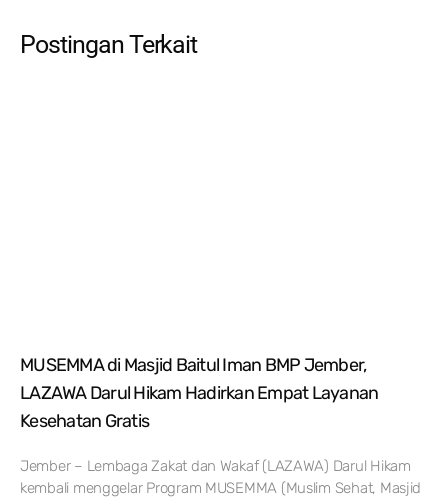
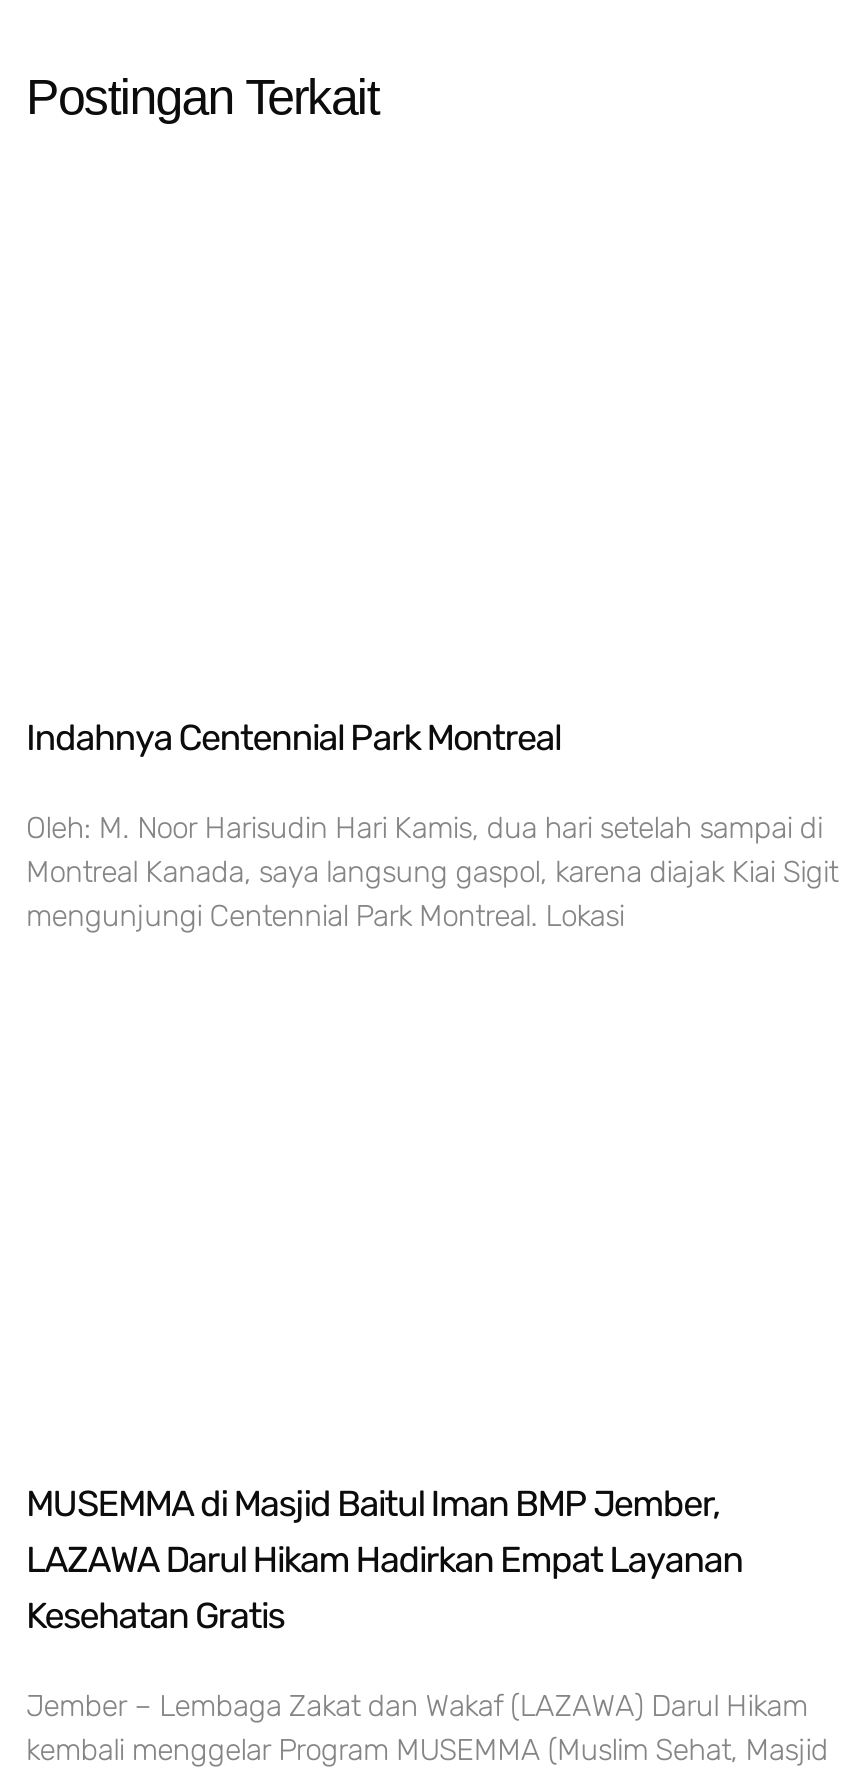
+ Indahnya Centennial Park Montreal
+ Oleh: M. Noor Harisudin Hari Kamis, dua hari setelah sampai di
+ Montreal Kanada, saya langsung gaspol, karena diajak Kiai Sigit
+ mengunjungi Centennial Park Montreal. Lokasi
